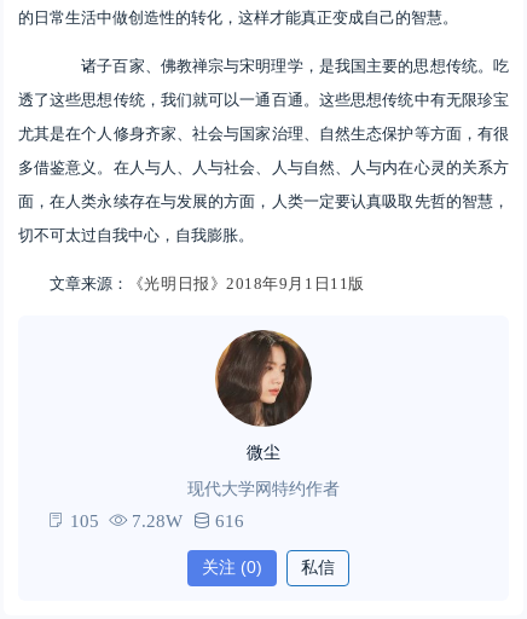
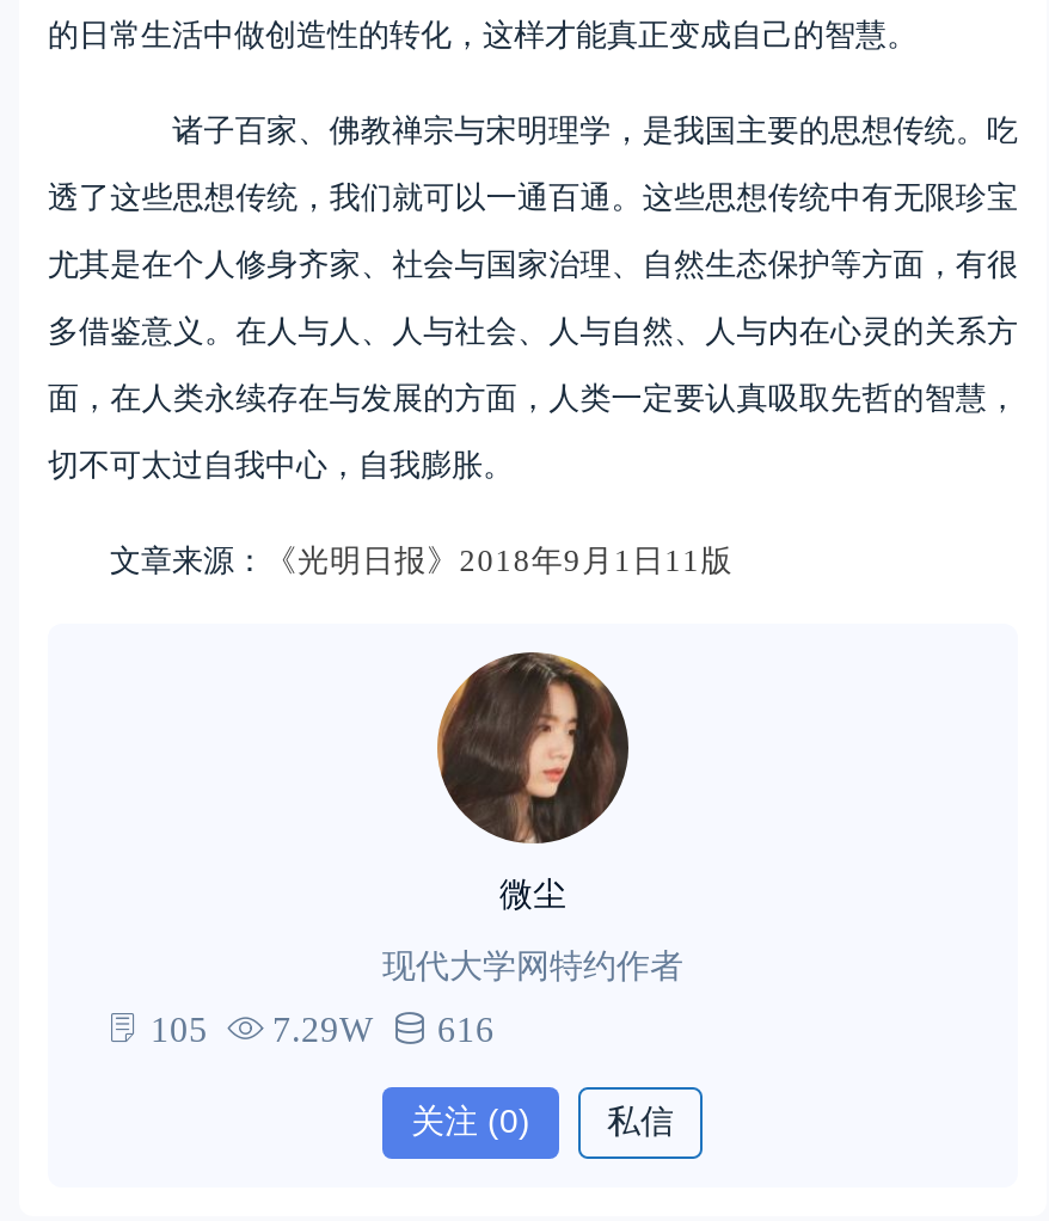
- 105 7.28W 616
+ 105 7.29W 616
